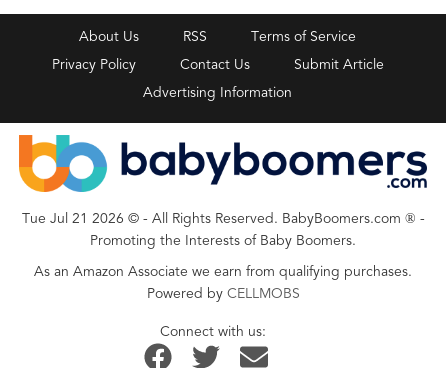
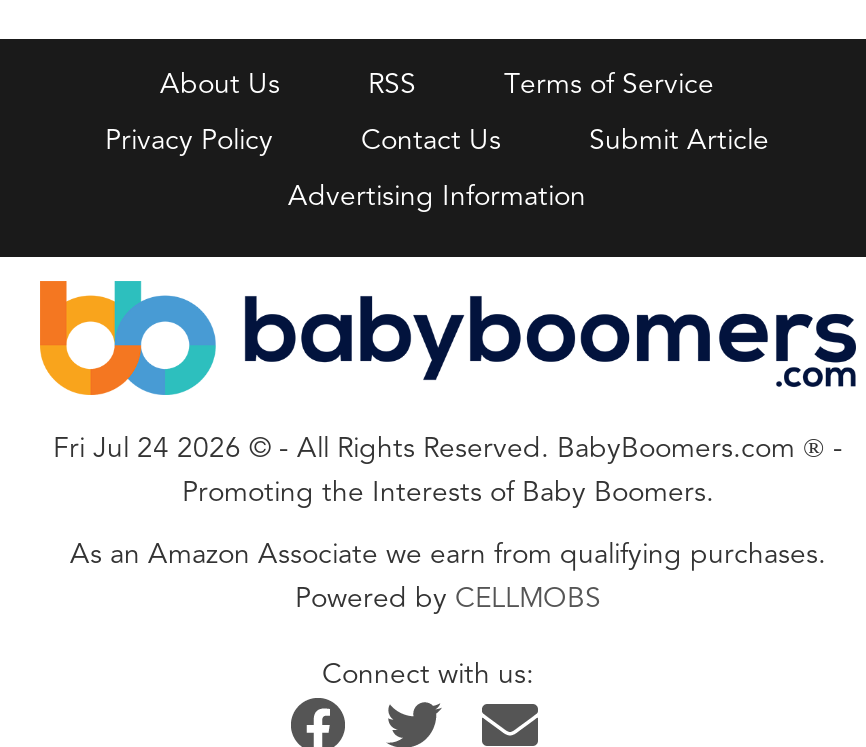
- Tue Jul 21 2026 © - All Rights Reserved. BabyBoomers.com ® -
+ Fri Jul 24 2026 © - All Rights Reserved. BabyBoomers.com ® -
